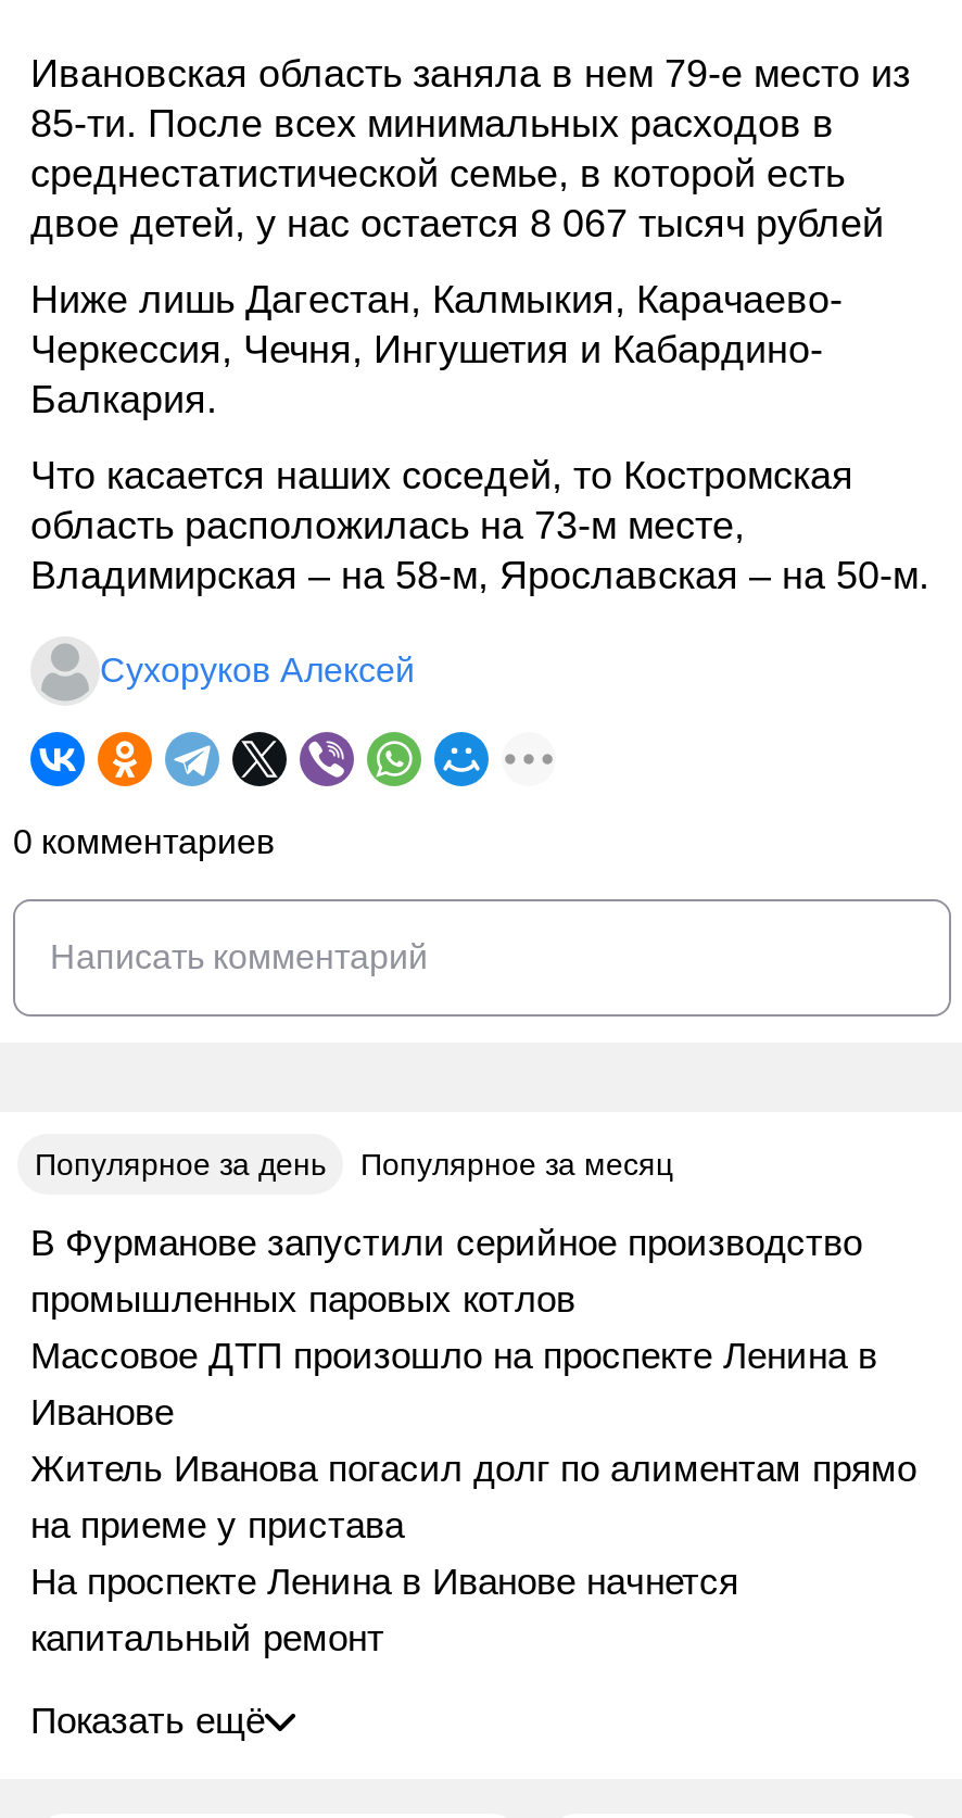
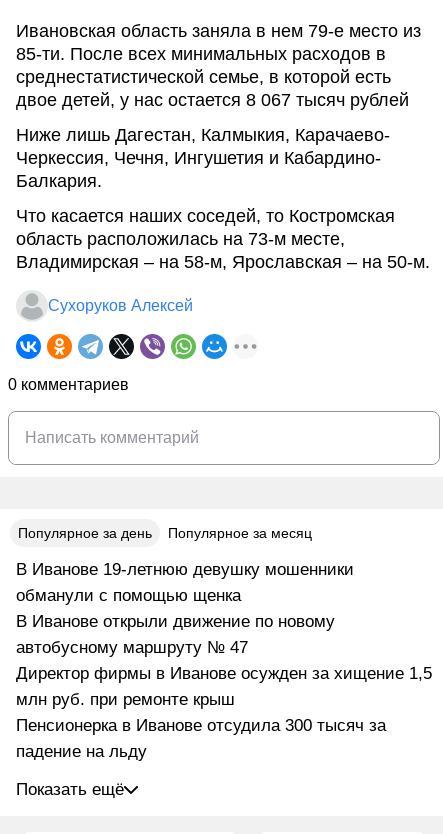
- В Фурманове запустили серийное производство
- промышленных паровых котлов
- Массовое ДТП произошло на проспекте Ленина в
- Иванове
- Житель Иванова погасил долг по алиментам прямо
- на приеме у пристава
- На проспекте Ленина в Иванове начнется
- капитальный ремонт
+ В Иванове 19-летнюю девушку мошенники
+ обманули с помощью щенка
+ В Иванове открыли движение по новому
+ автобусному маршруту № 47
+ Директор фирмы в Иванове осужден за хищение 1,5
+ млн руб. при ремонте крыш
+ Пенсионерка в Иванове отсудила 300 тысяч за
+ падение на льду
